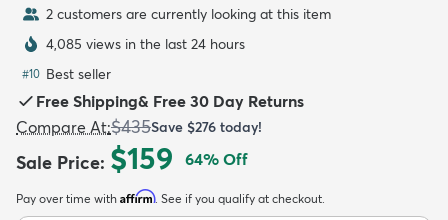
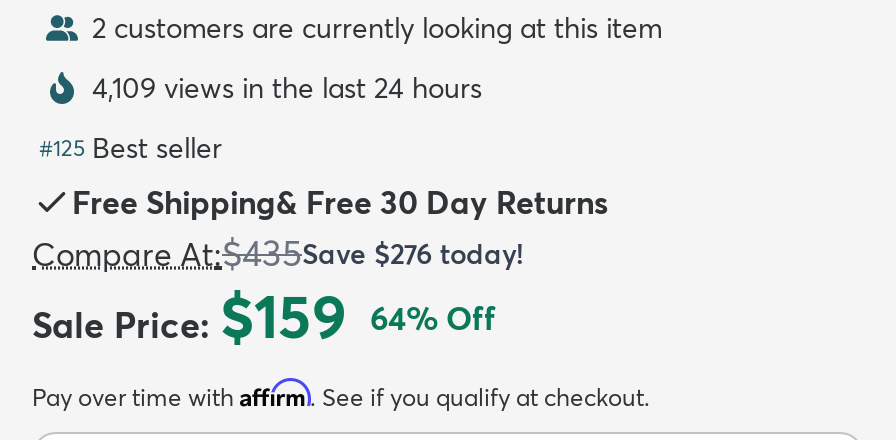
- 4,085 views in the last 24 hours
+ 4,109 views in the last 24 hours

- #10 Best seller
+ #125 Best seller
